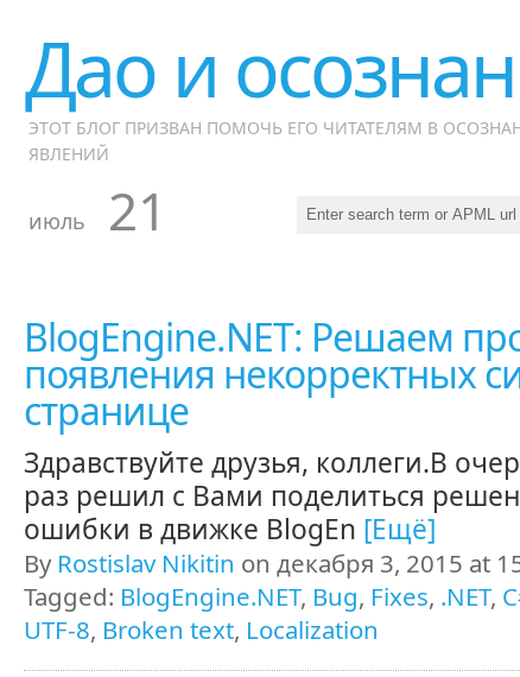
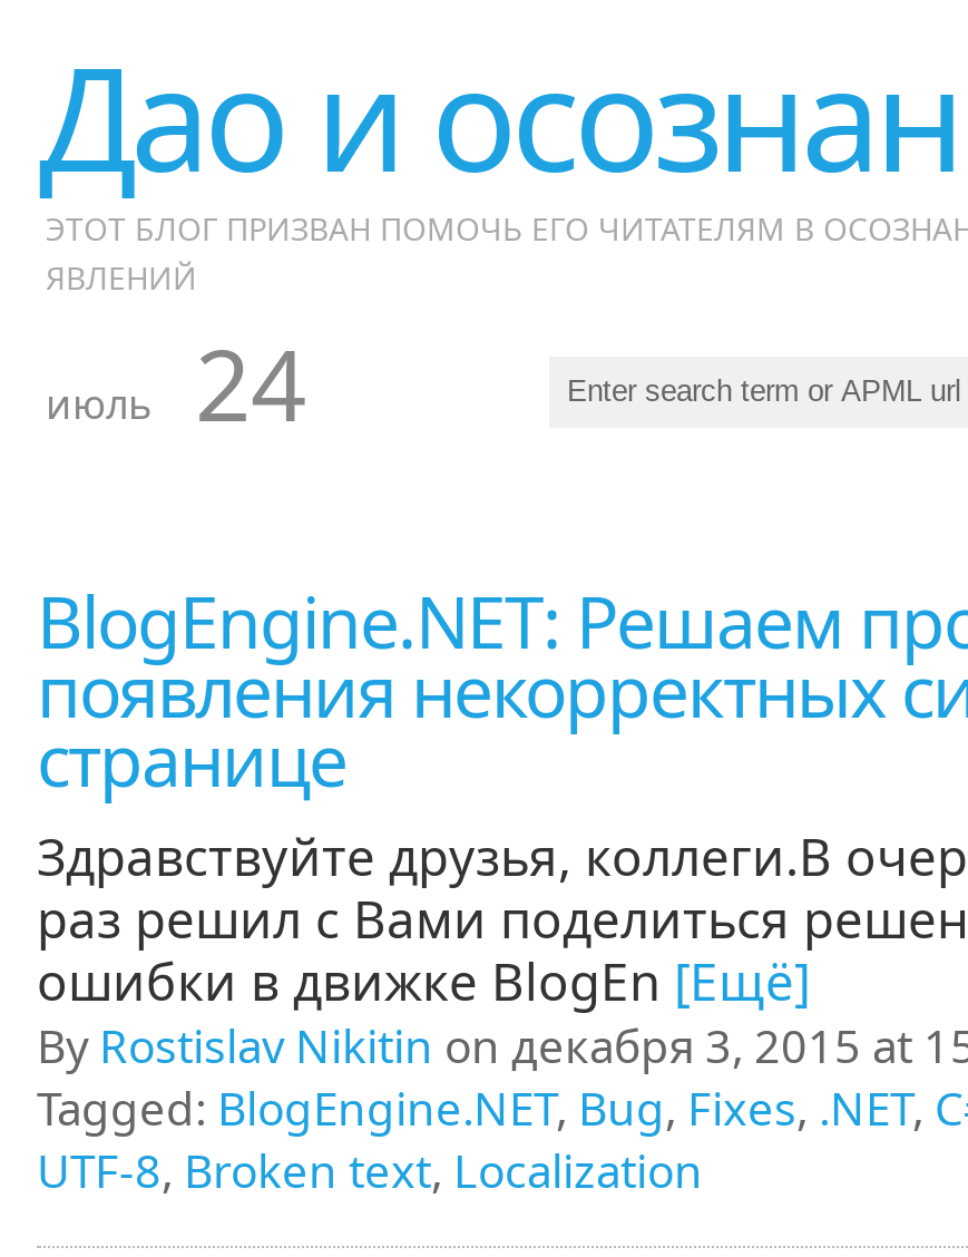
- июль 21
+ июль 24
